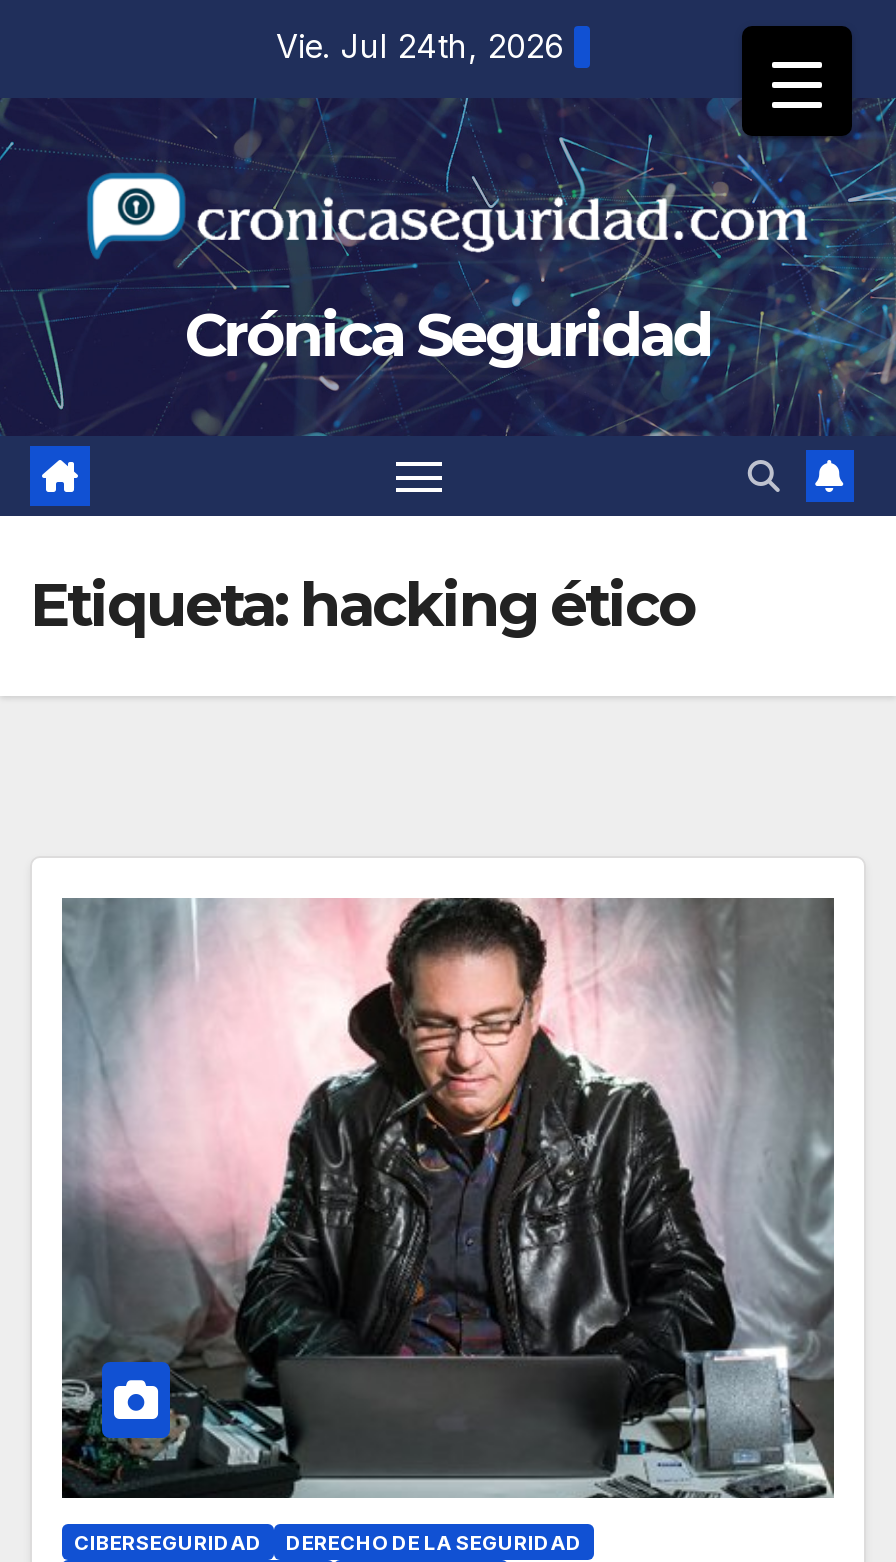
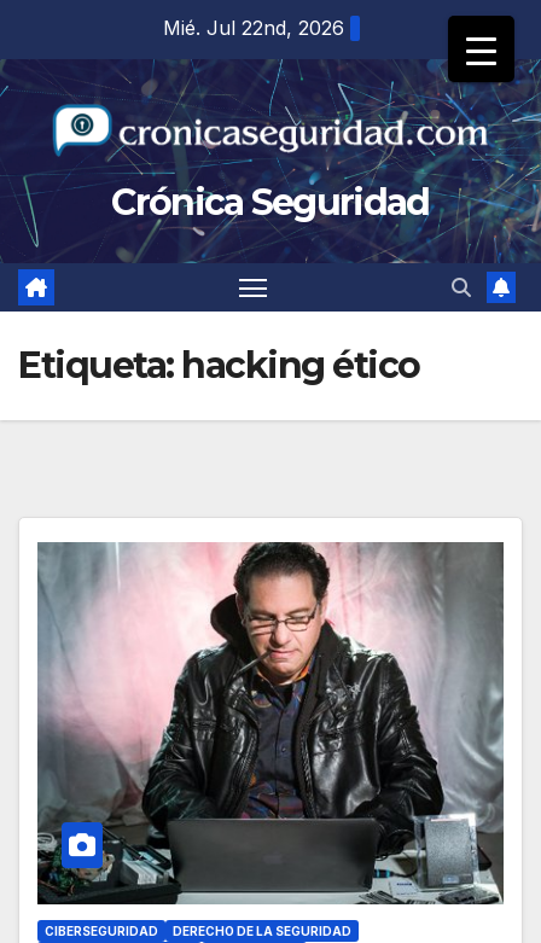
- Vie. Jul 24th, 2026
+ Mié. Jul 22nd, 2026
